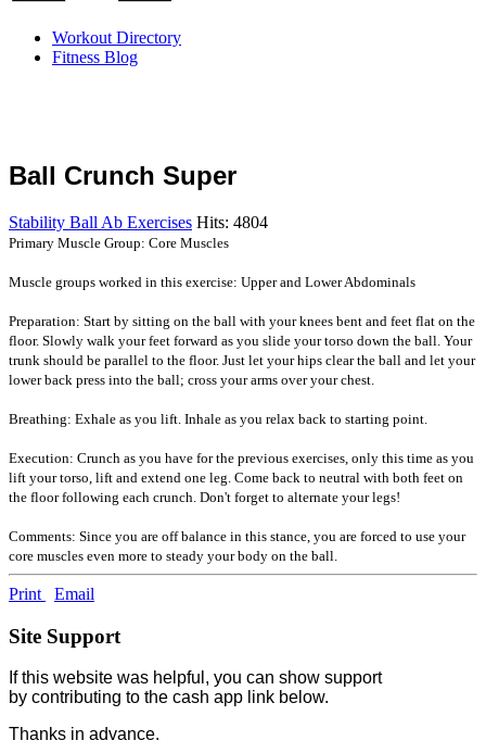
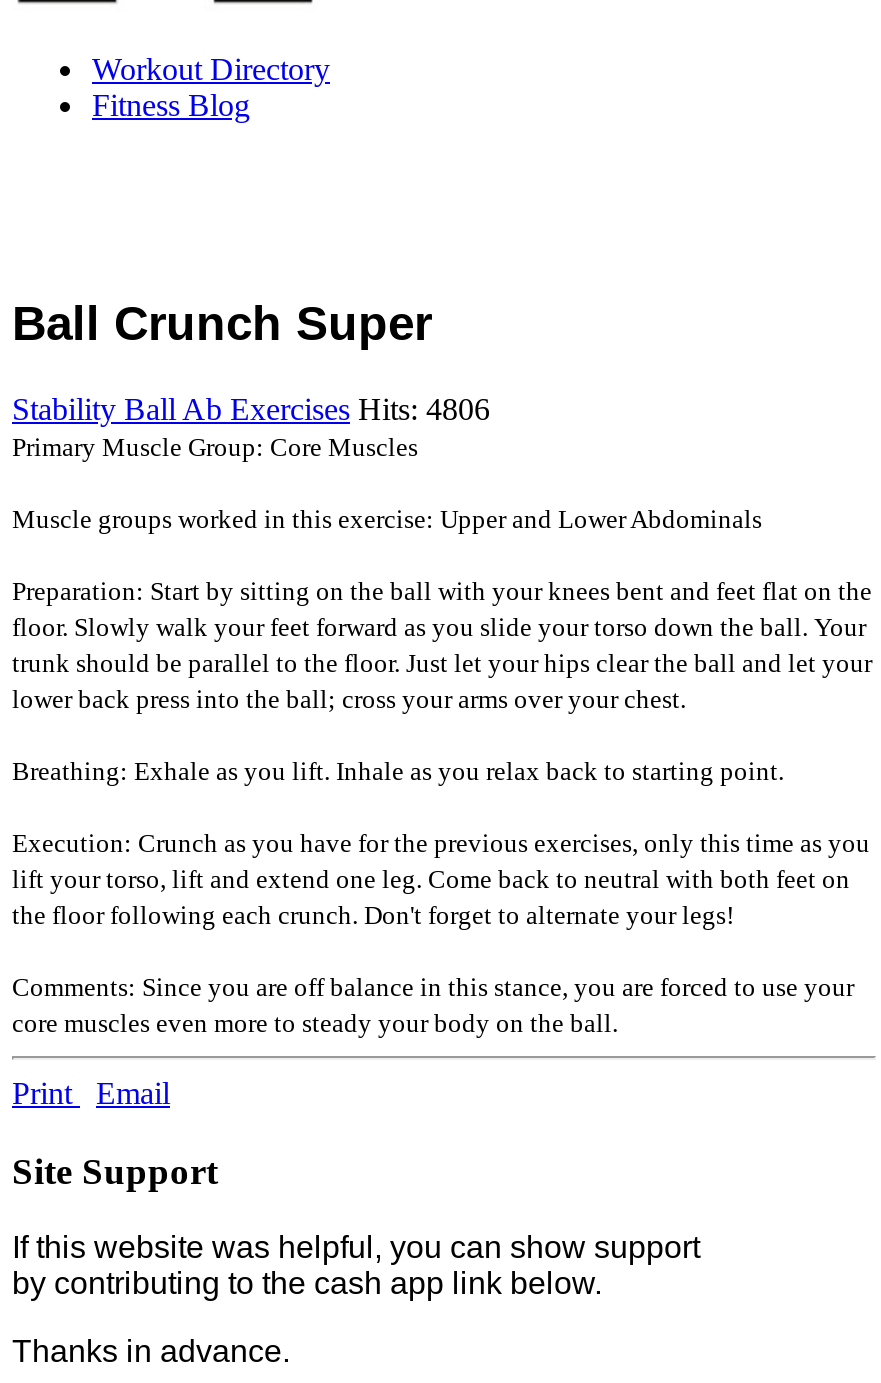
- Stability Ball Ab Exercises Hits: 4804
+ Stability Ball Ab Exercises Hits: 4806
